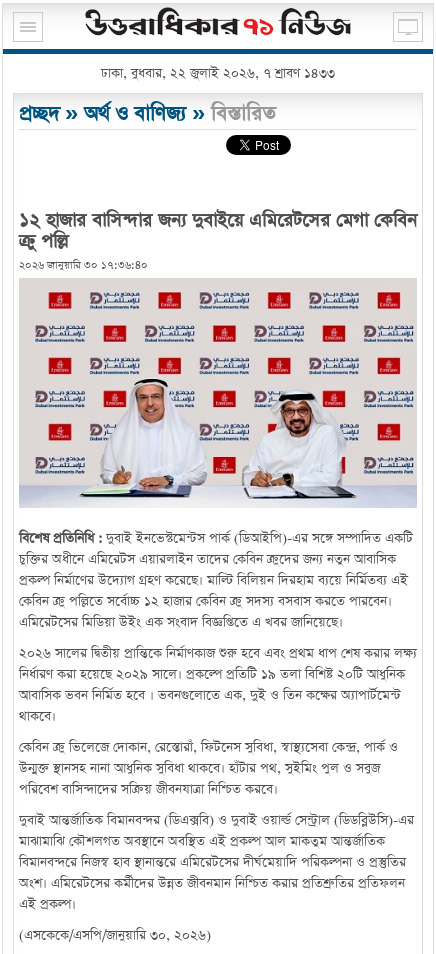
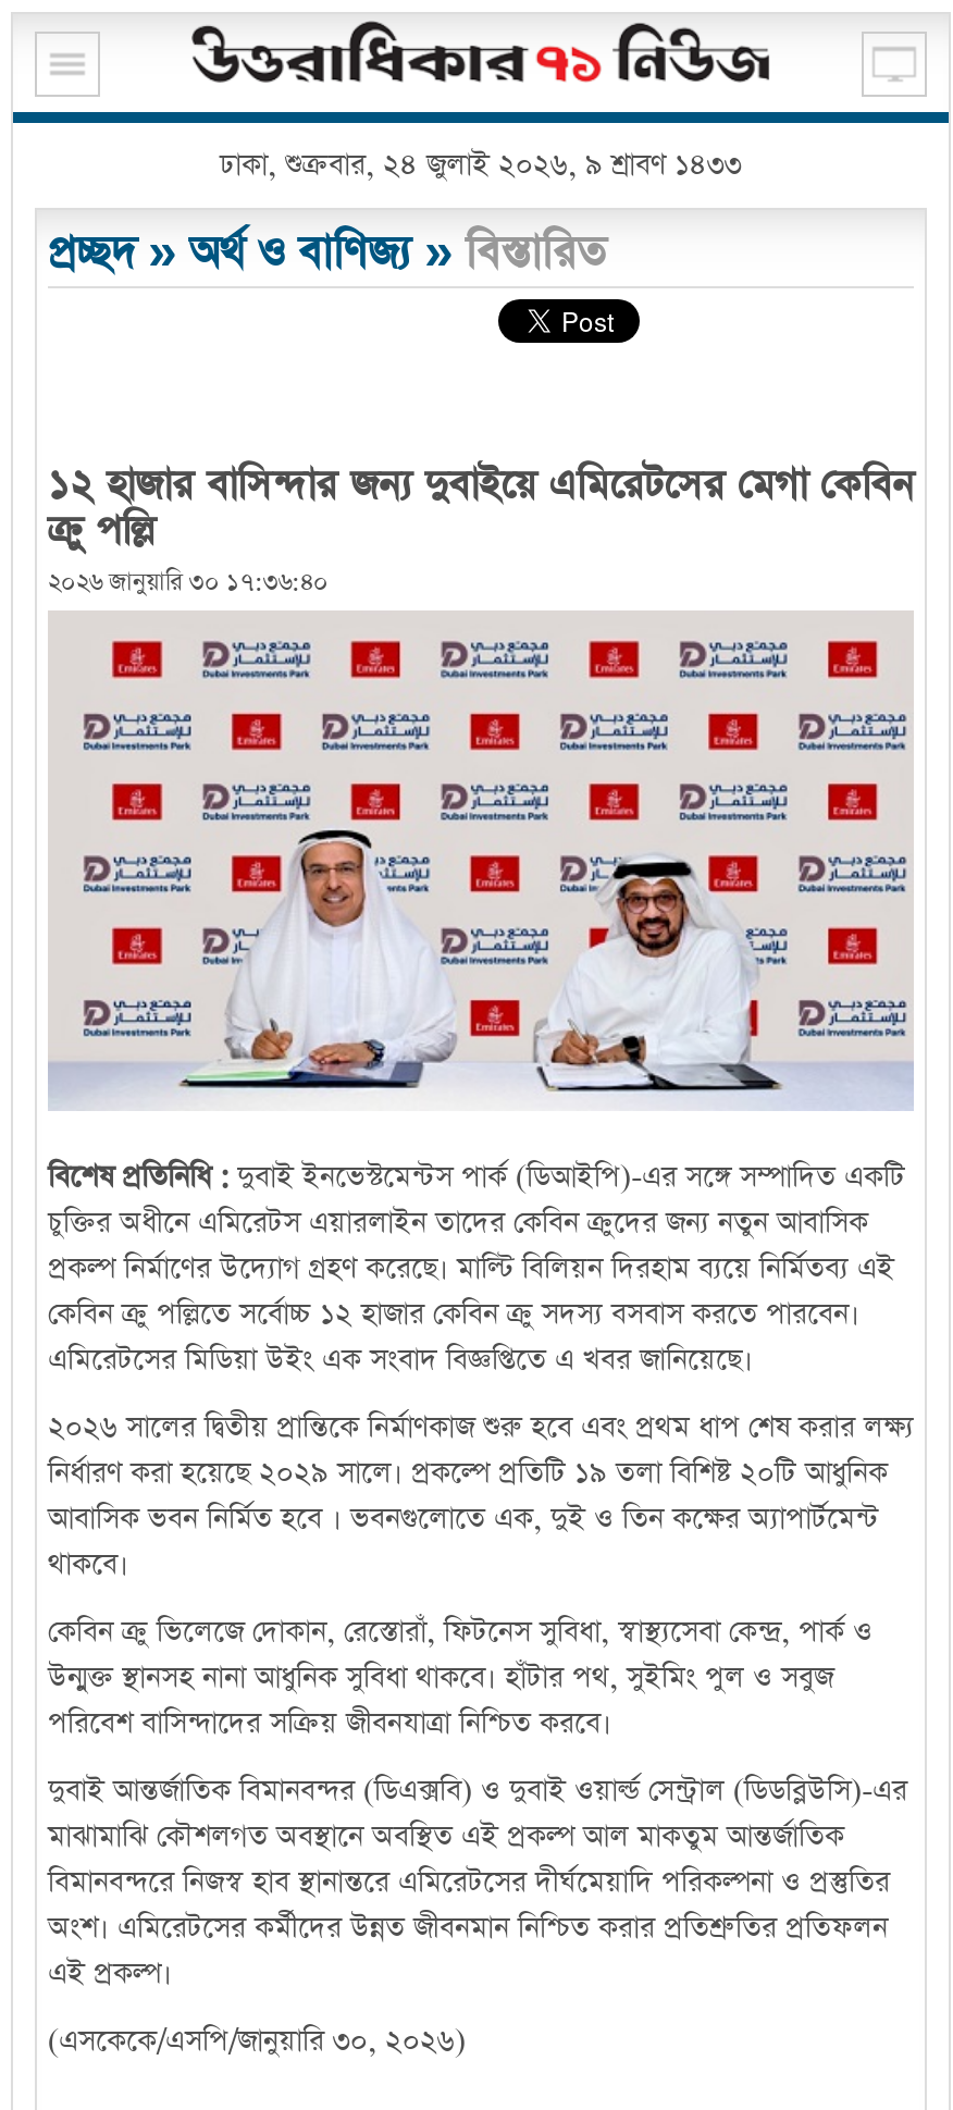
- ঢাকা, বুধবার, ২২ জুলাই ২০২৬, ৭ শ্রাবণ ১৪৩৩
+ ঢাকা, শুক্রবার, ২৪ জুলাই ২০২৬, ৯ শ্রাবণ ১৪৩৩
